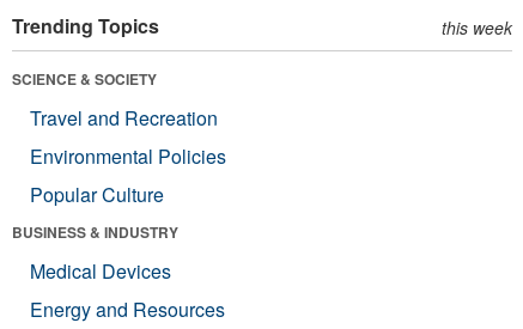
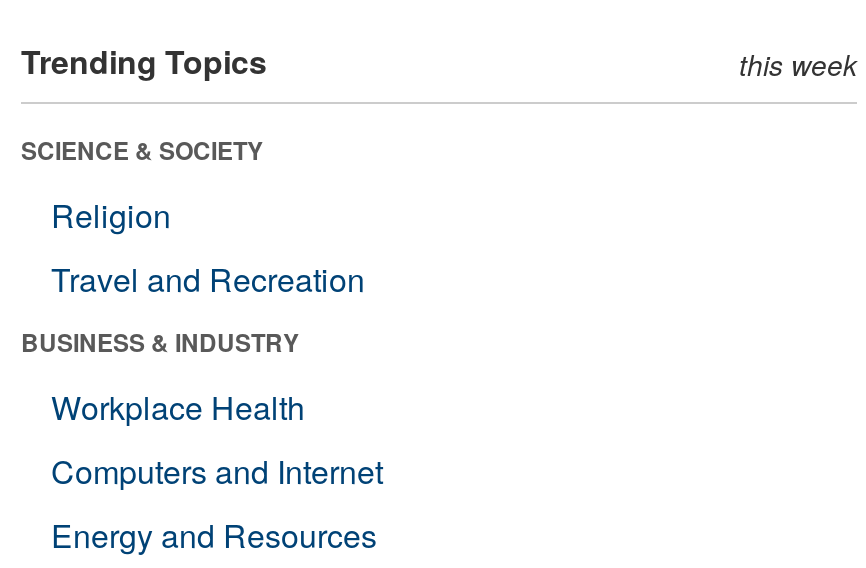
+ Religion

moved down: Travel and Recreation

- Environmental Policies
- Popular Culture

moved up: BUSINESS & INDUSTRY

- Medical Devices
+ Workplace Health
+ Computers and Internet
